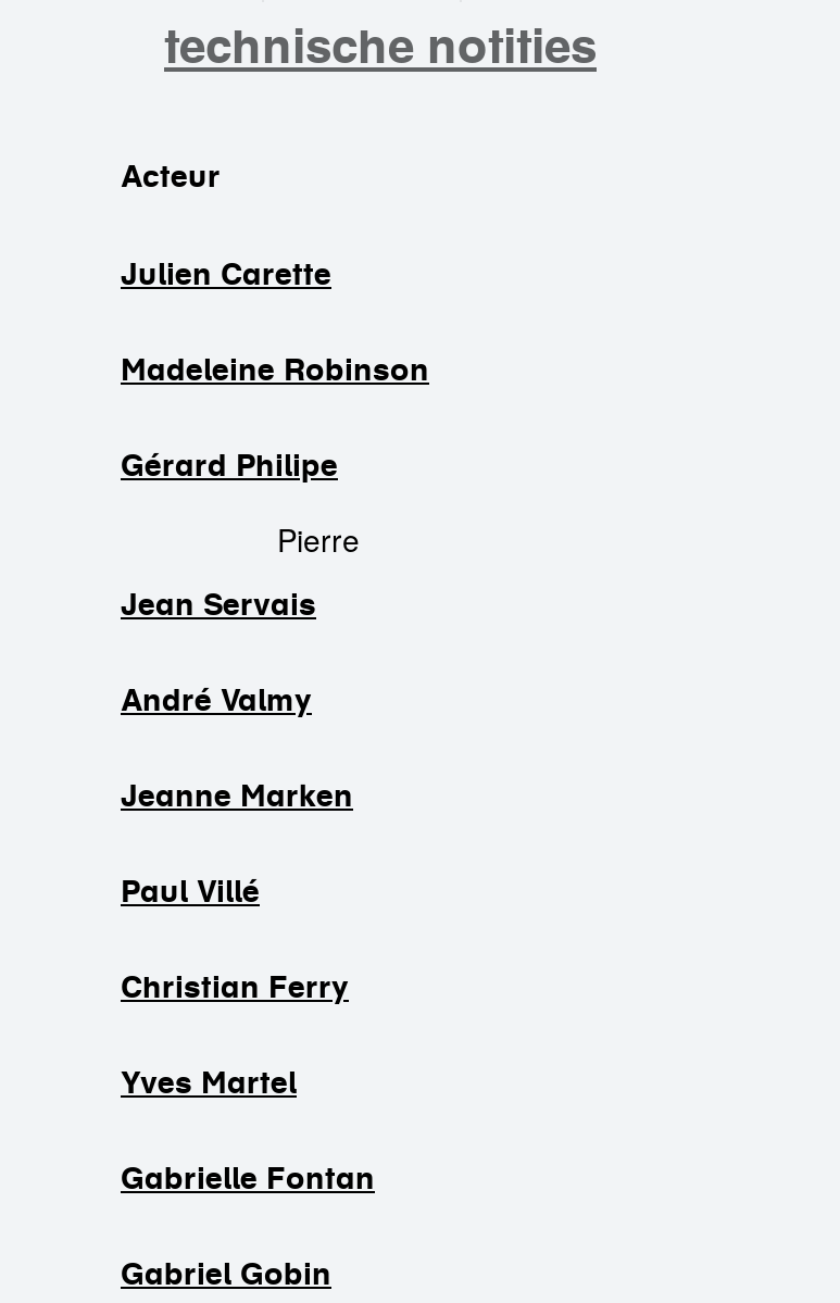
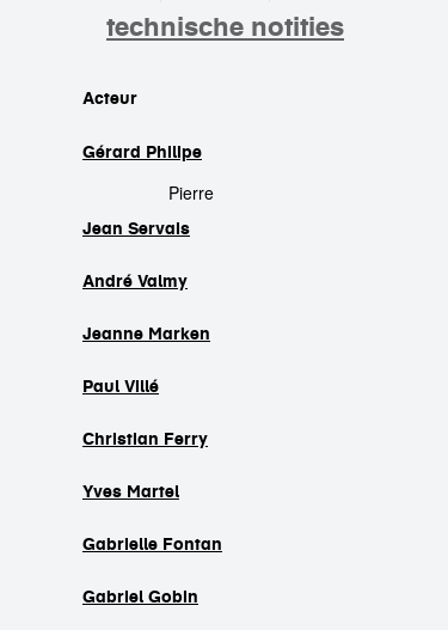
- Julien Carette
- Madeleine Robinson
